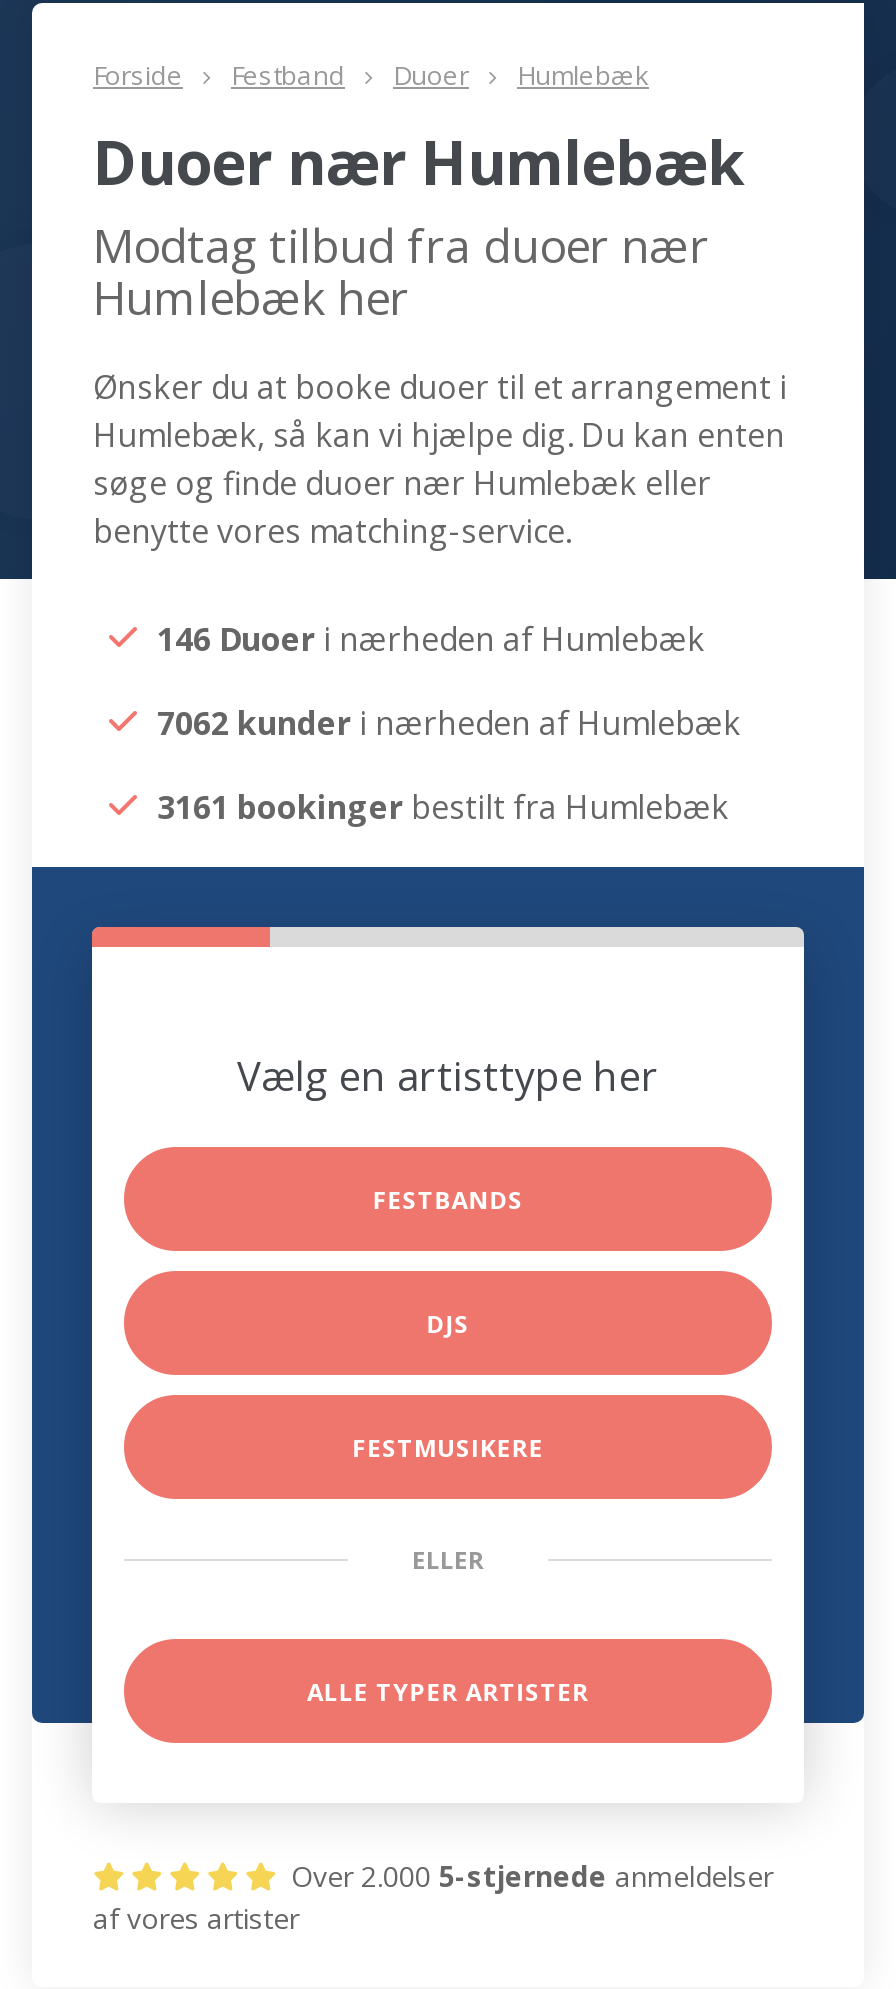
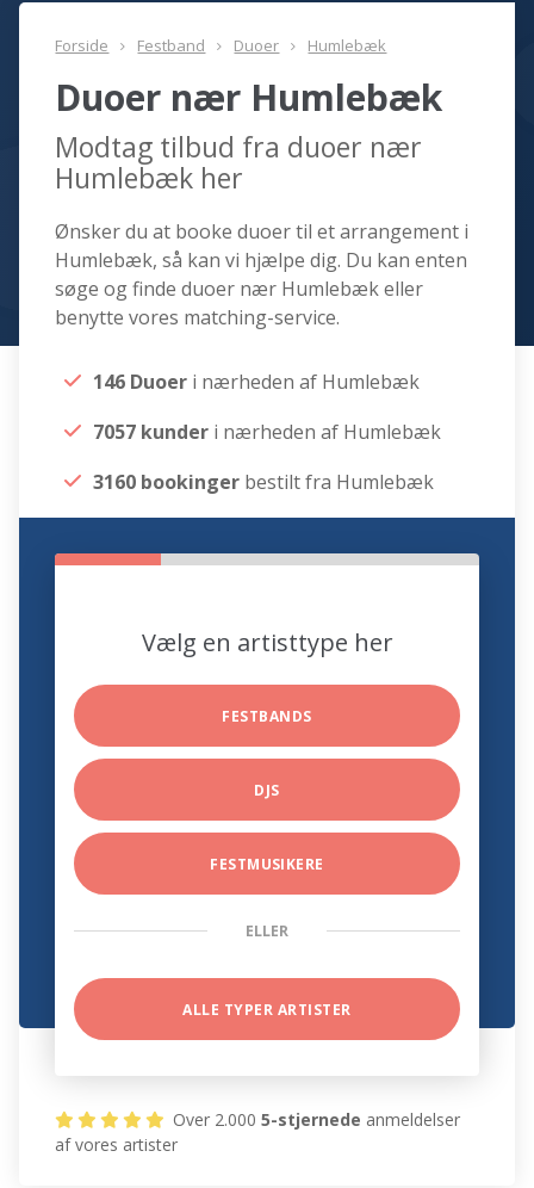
- 7062 kunder i nærheden af Humlebæk
+ 7057 kunder i nærheden af Humlebæk

- 3161 bookinger bestilt fra Humlebæk
+ 3160 bookinger bestilt fra Humlebæk
